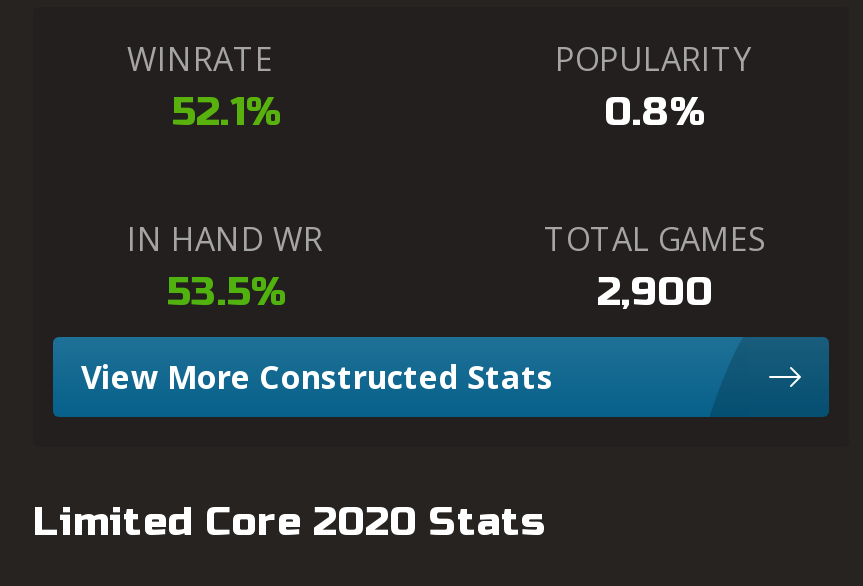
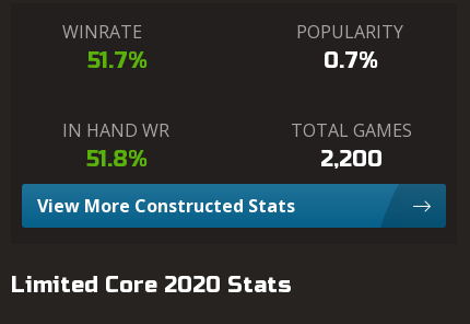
- 52.1%
+ 51.7%

- 0.8%
+ 0.7%

- 53.5%
+ 51.8%

- 2,900
+ 2,200
